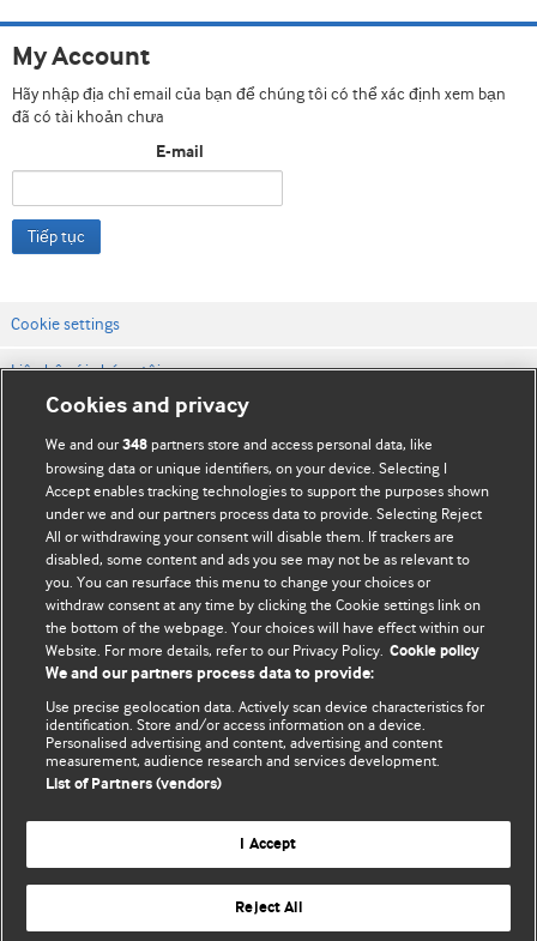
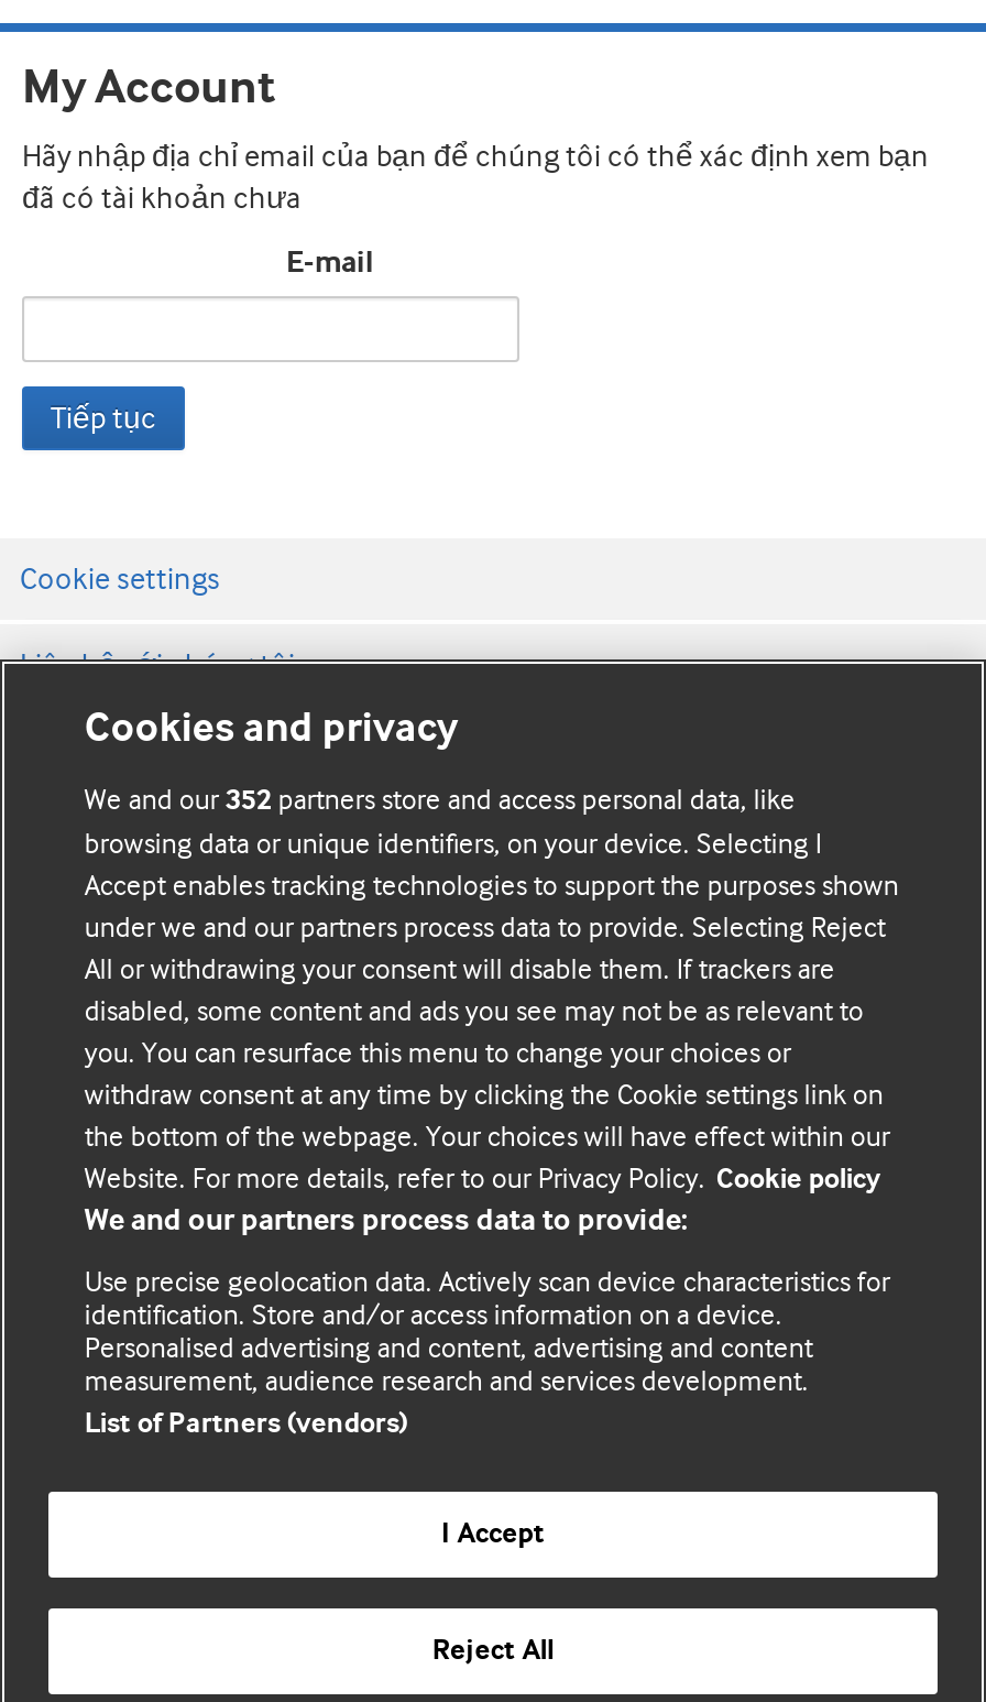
- We and our 348 partners store and access personal data, like
+ We and our 352 partners store and access personal data, like
